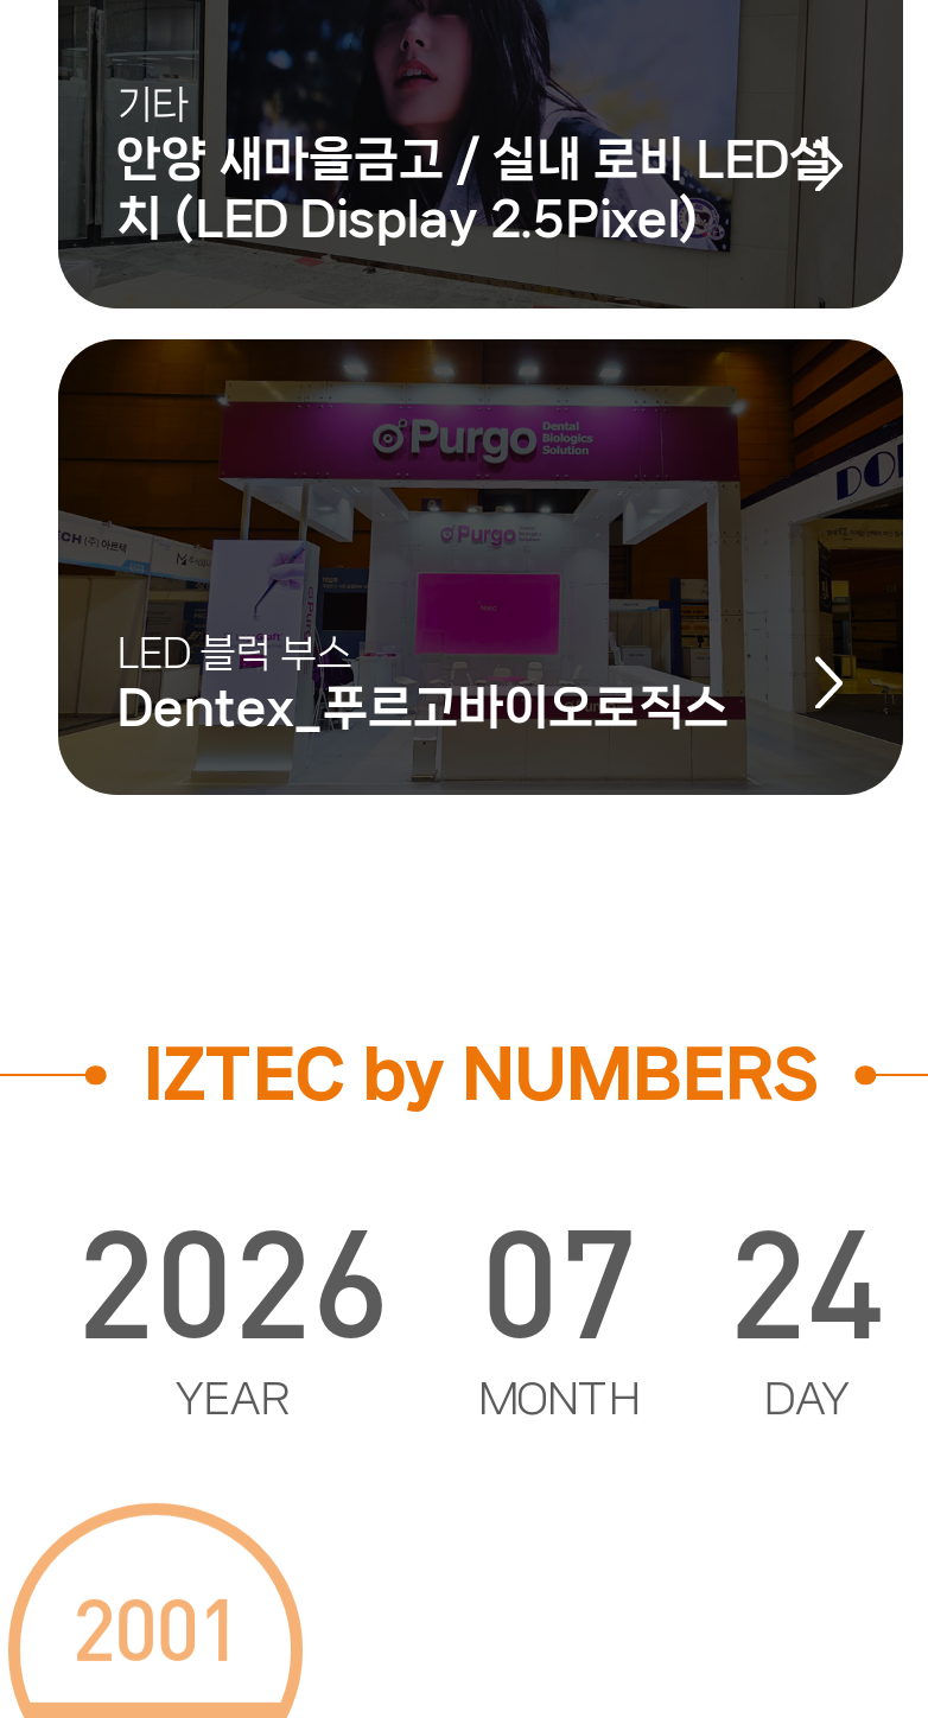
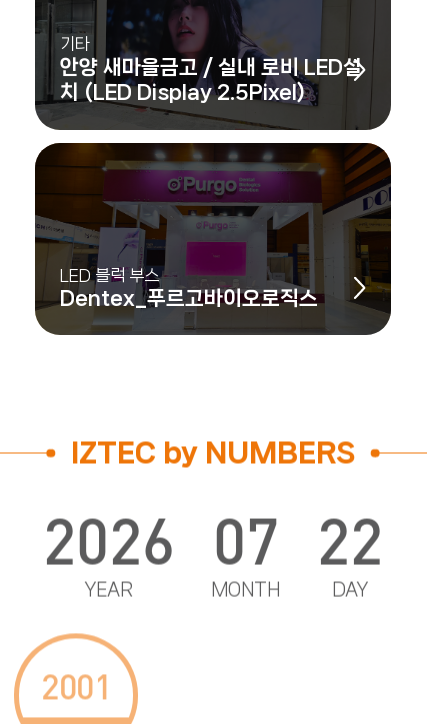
- 2026 07 24
+ 2026 07 22
